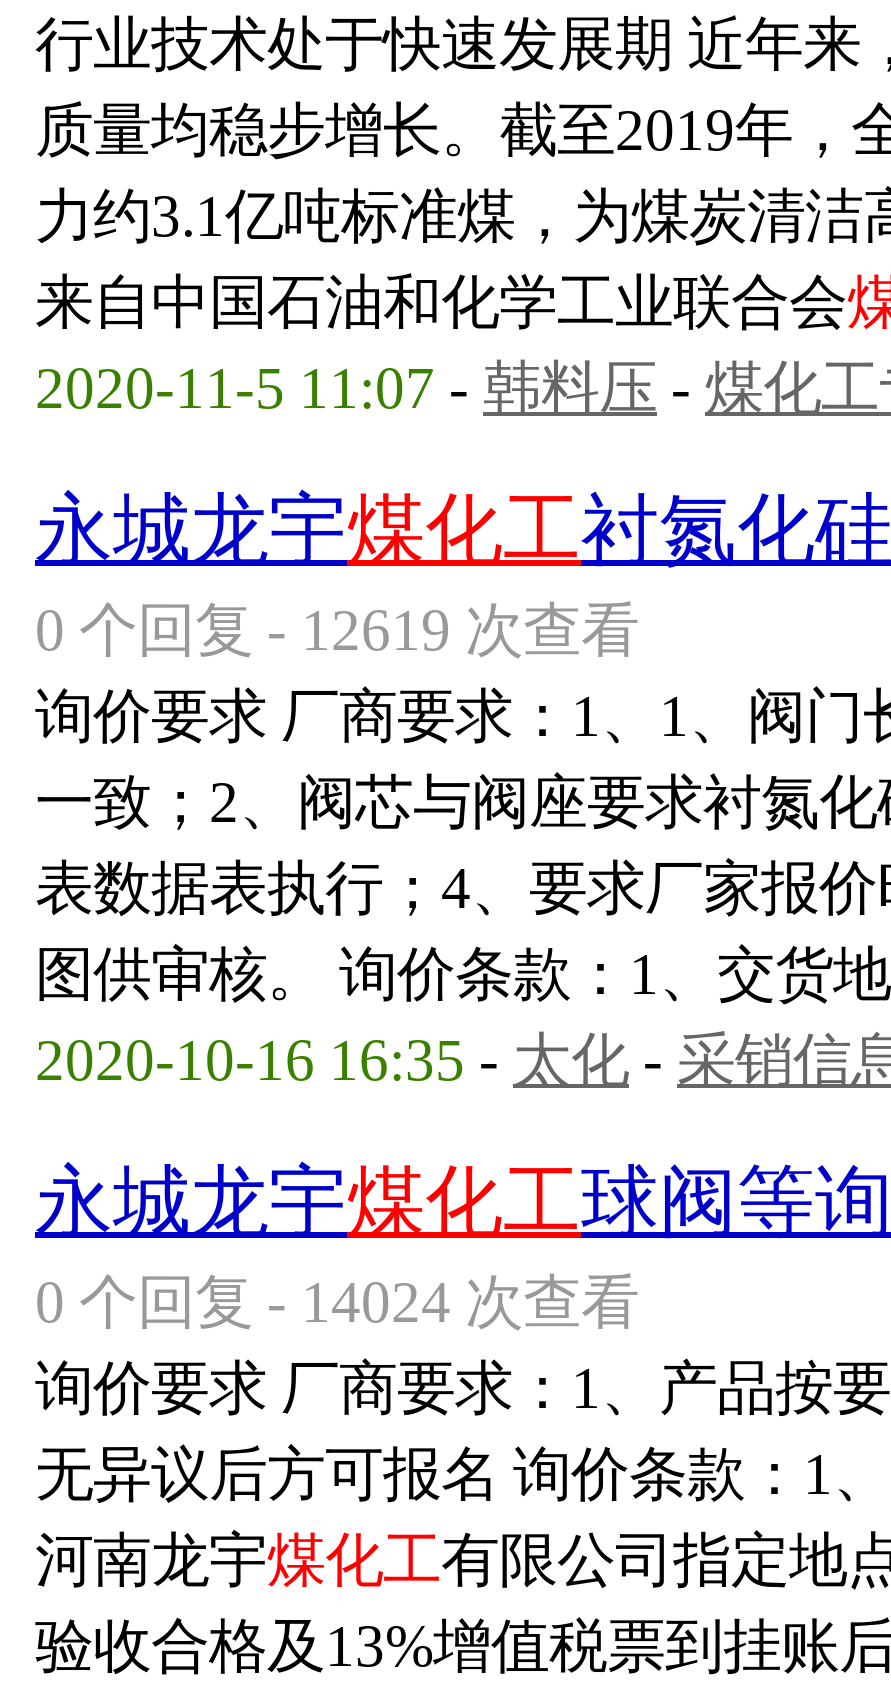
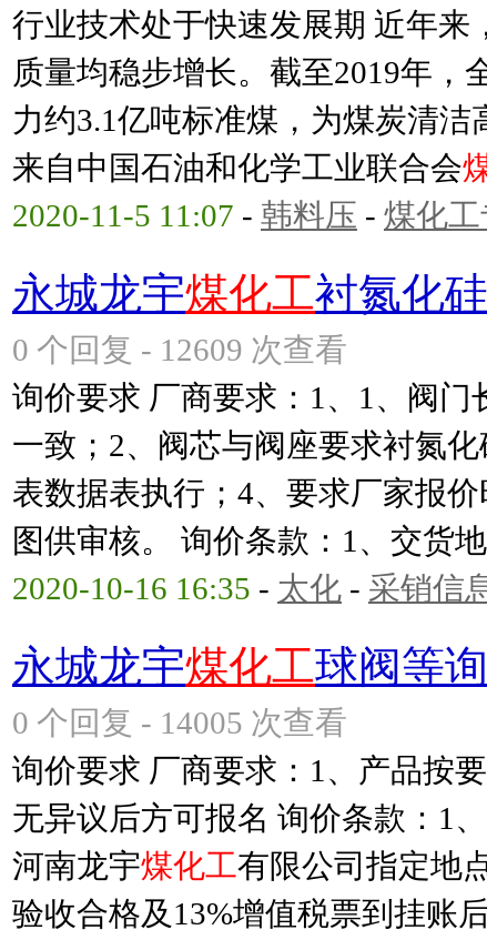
- 0 个回复 - 12619 次查看
+ 0 个回复 - 12609 次查看

- 0 个回复 - 14024 次查看
+ 0 个回复 - 14005 次查看
